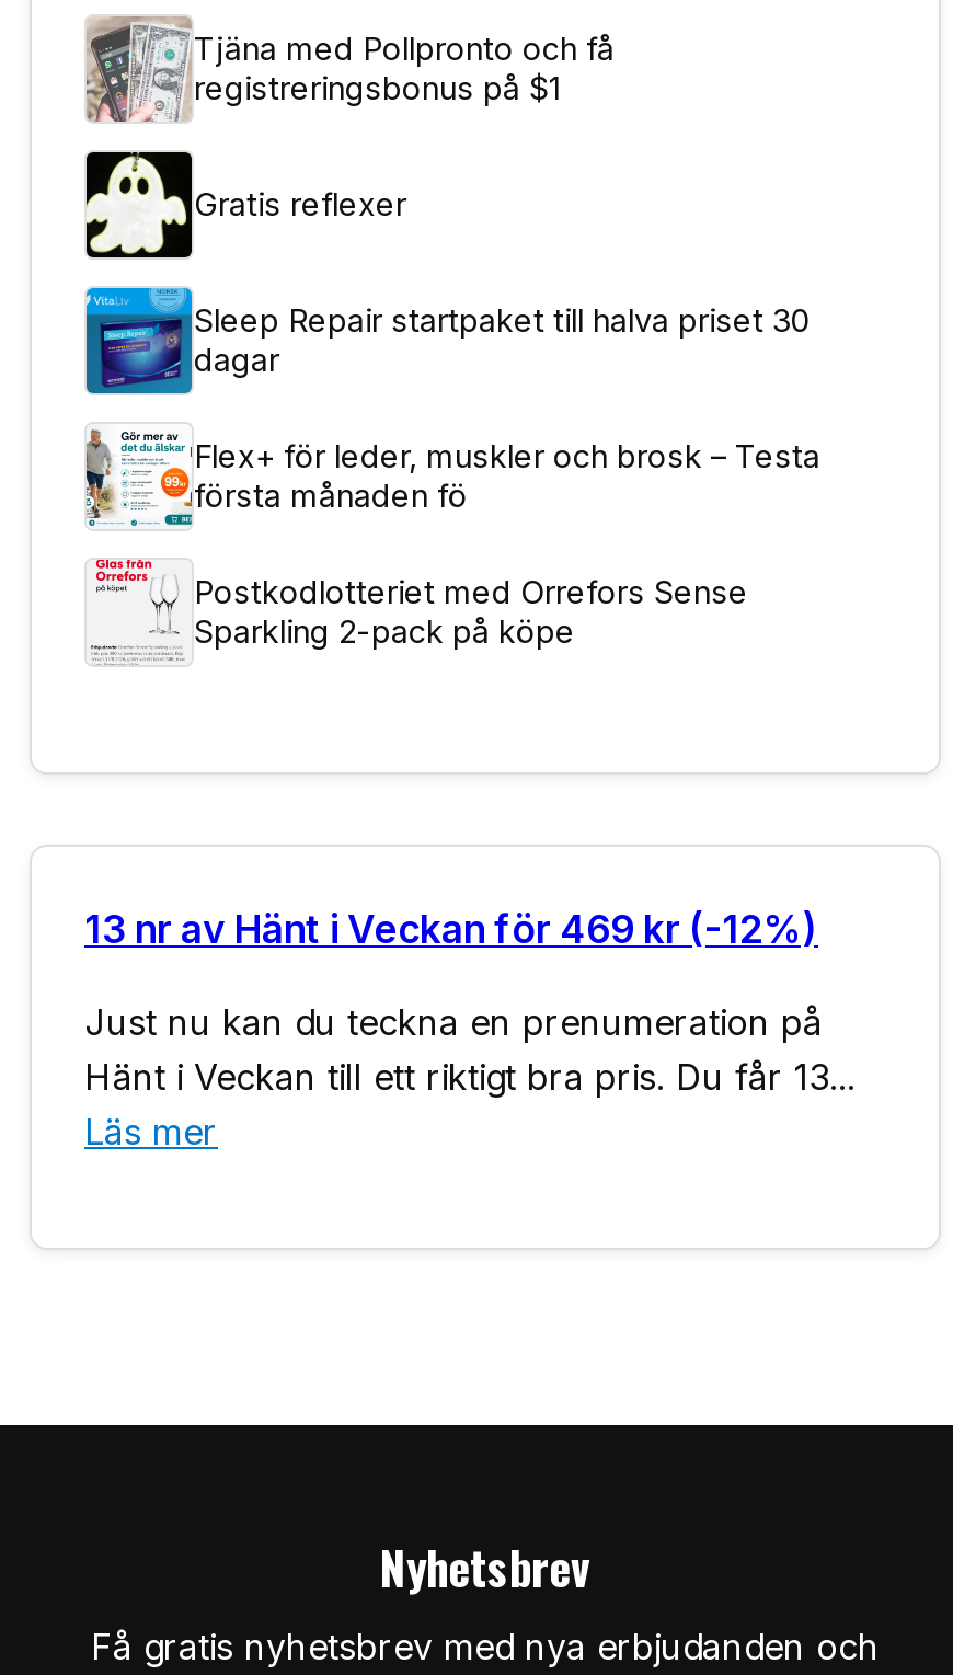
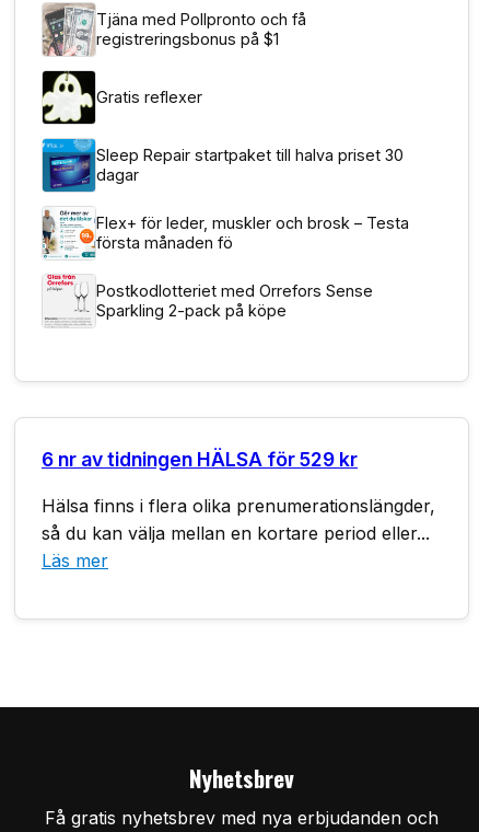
- 13 nr av Hänt i Veckan för 469 kr (-12%)
+ 6 nr av tidningen HÄLSA för 529 kr

- Just nu kan du teckna en prenumeration på
- Hänt i Veckan till ett riktigt bra pris. Du får 13...
+ Hälsa finns i flera olika prenumerationslängder,
+ så du kan välja mellan en kortare period eller...
